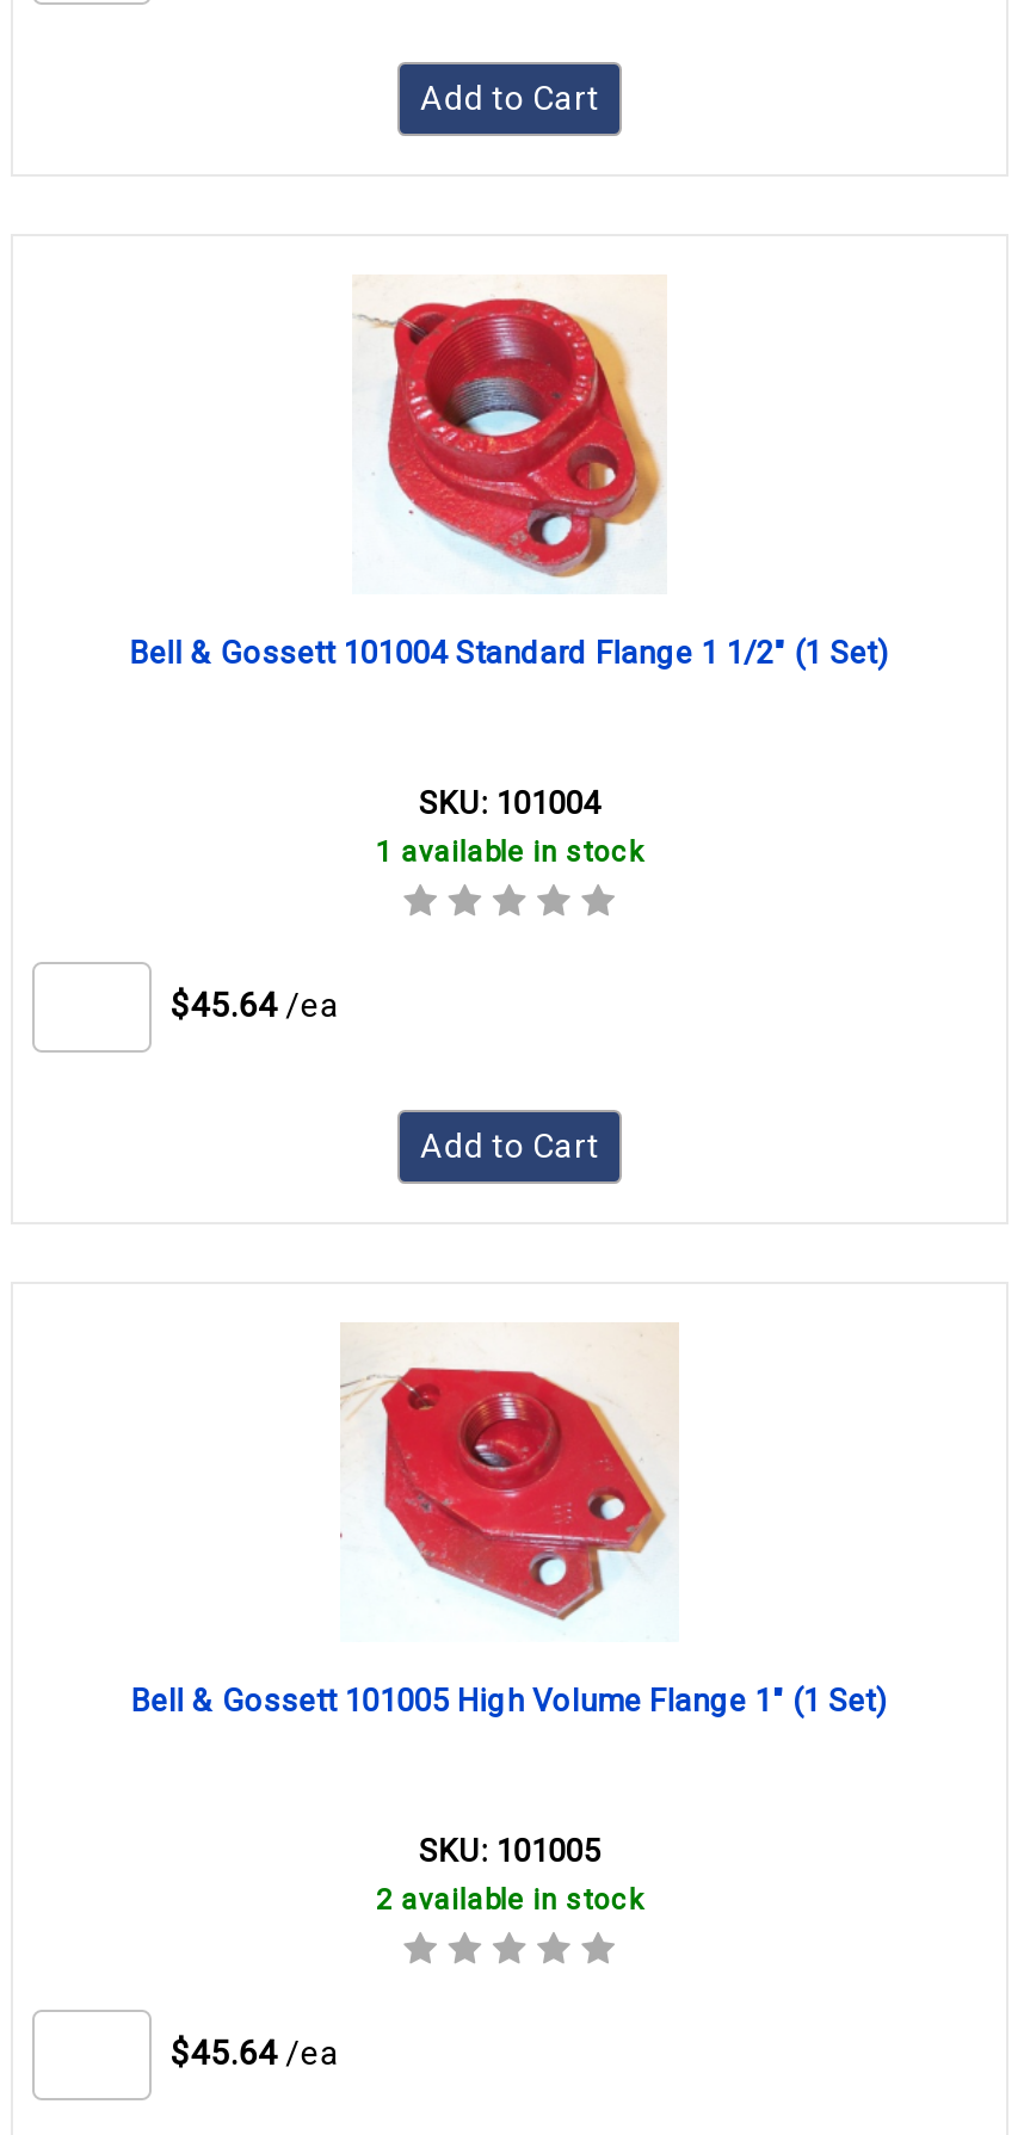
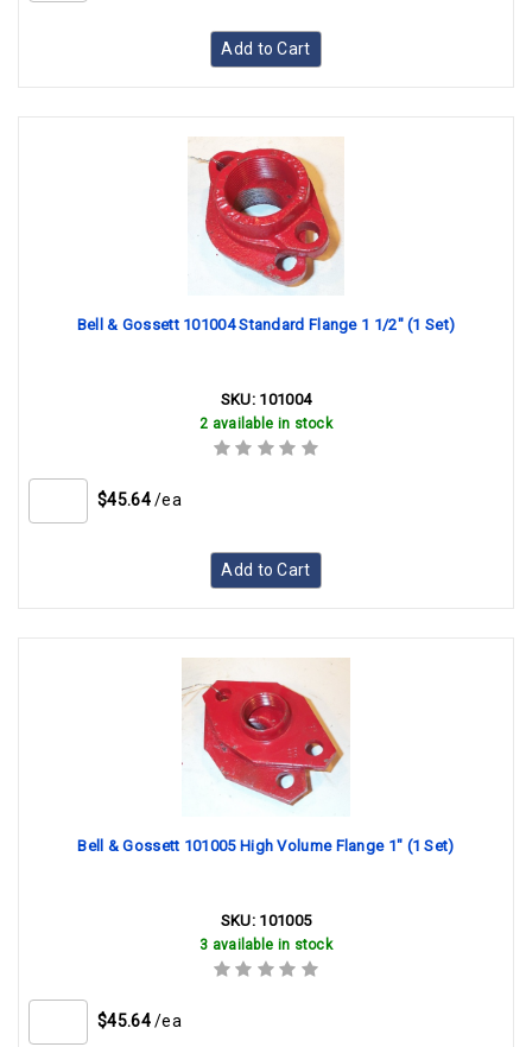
- 1 available in stock

moved up: 2 available in stock

+ 3 available in stock
